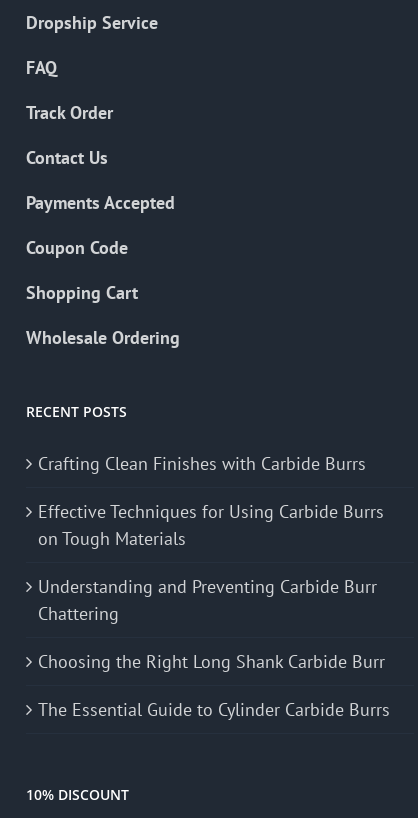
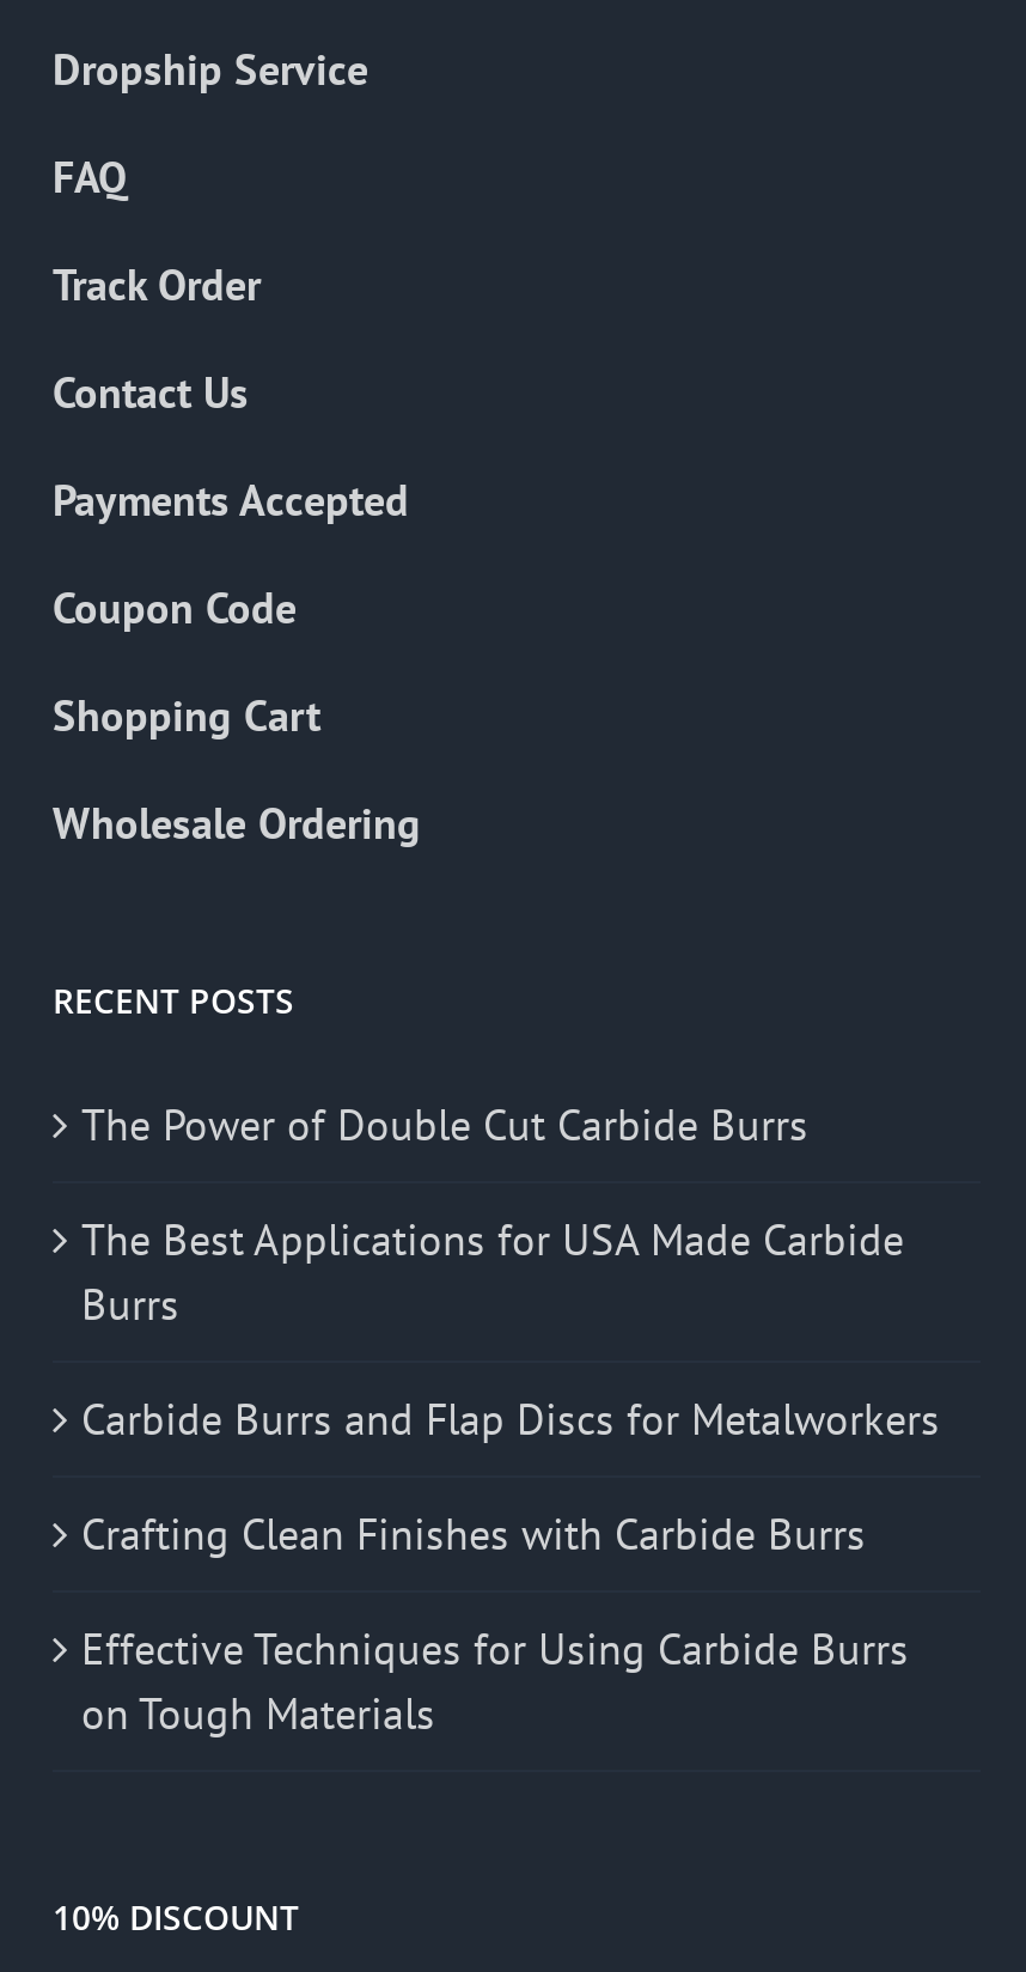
+ The Power of Double Cut Carbide Burrs
+ The Best Applications for USA Made Carbide
+ Burrs
+ Carbide Burrs and Flap Discs for Metalworkers

moved down: Crafting Clean Finishes with Carbide Burrs | Effective Techniques for Using Carbide Burrs | on Tough Materials

- Understanding and Preventing Carbide Burr
- Chattering
- Choosing the Right Long Shank Carbide Burr
- The Essential Guide to Cylinder Carbide Burrs
